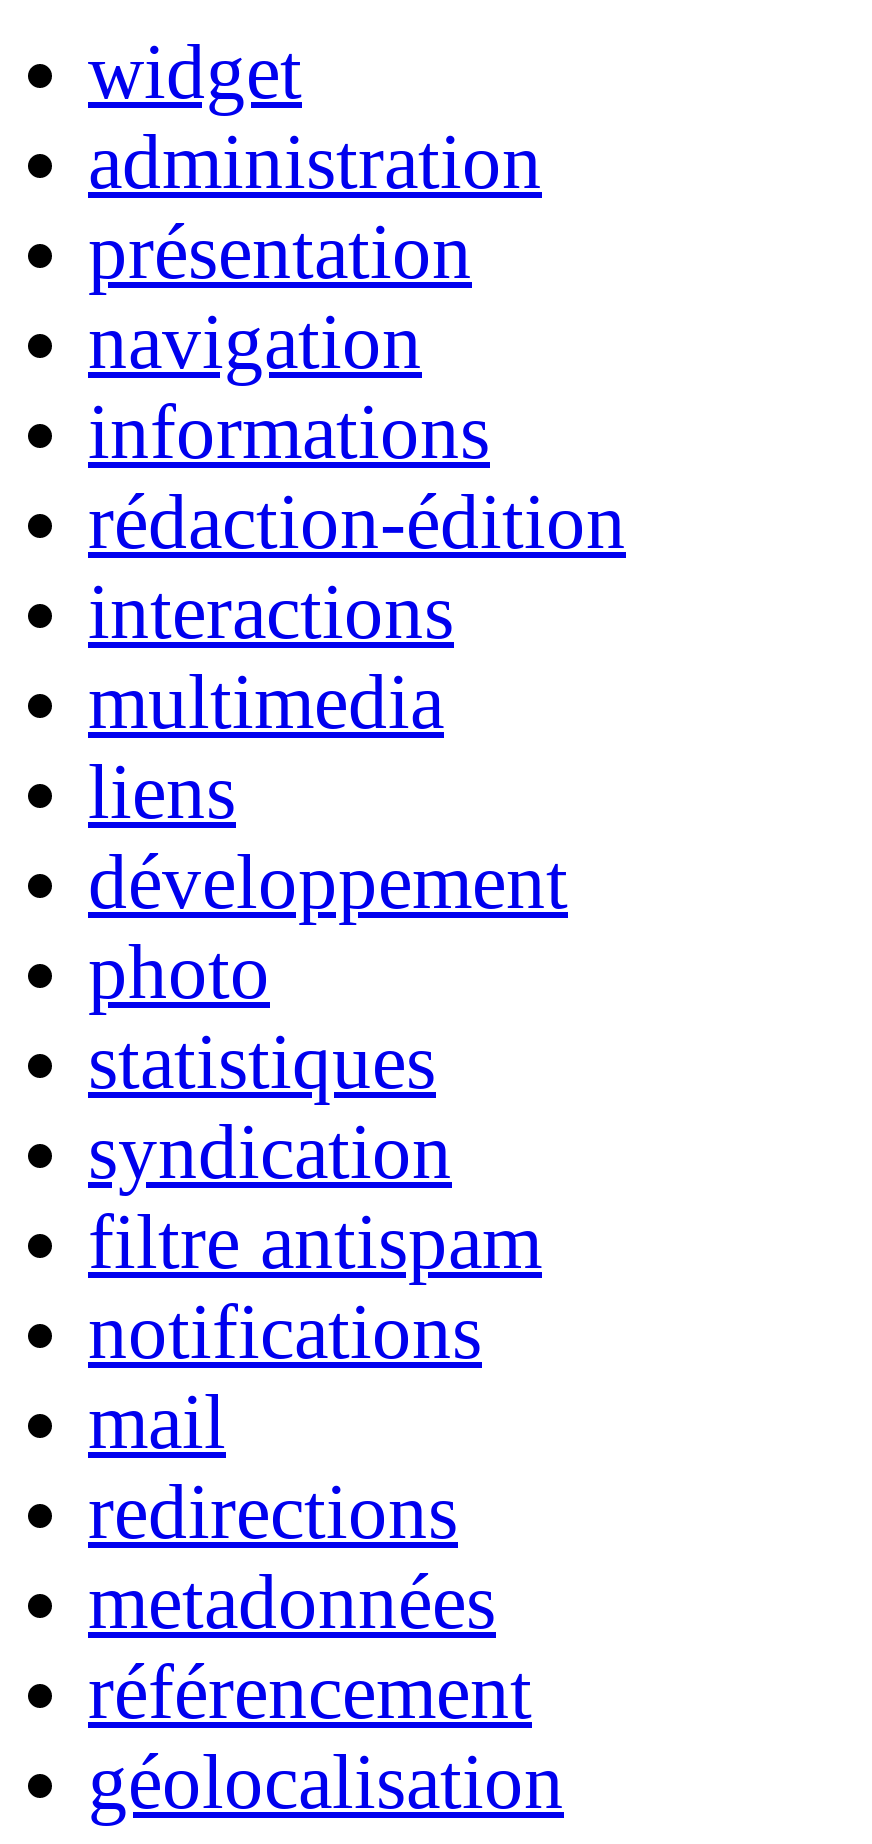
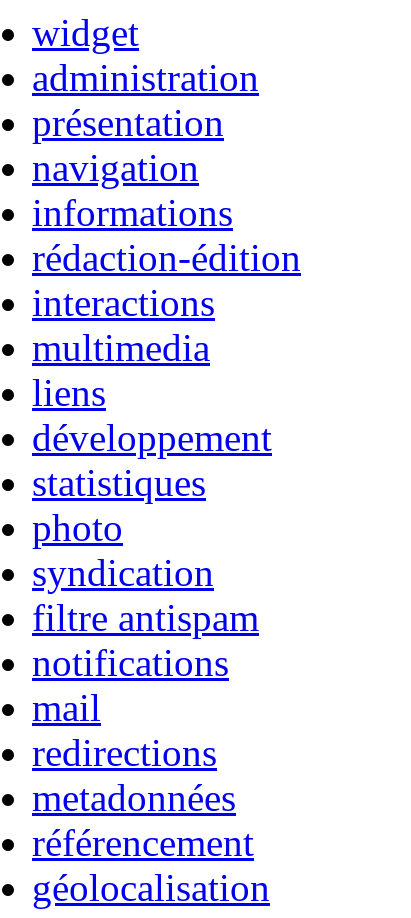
moved down: photo

moved up: statistiques
